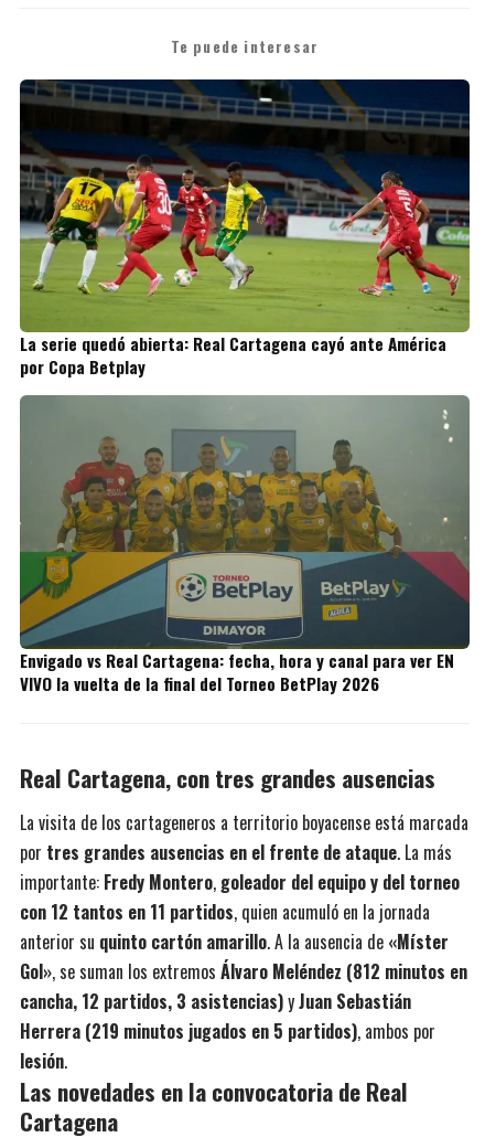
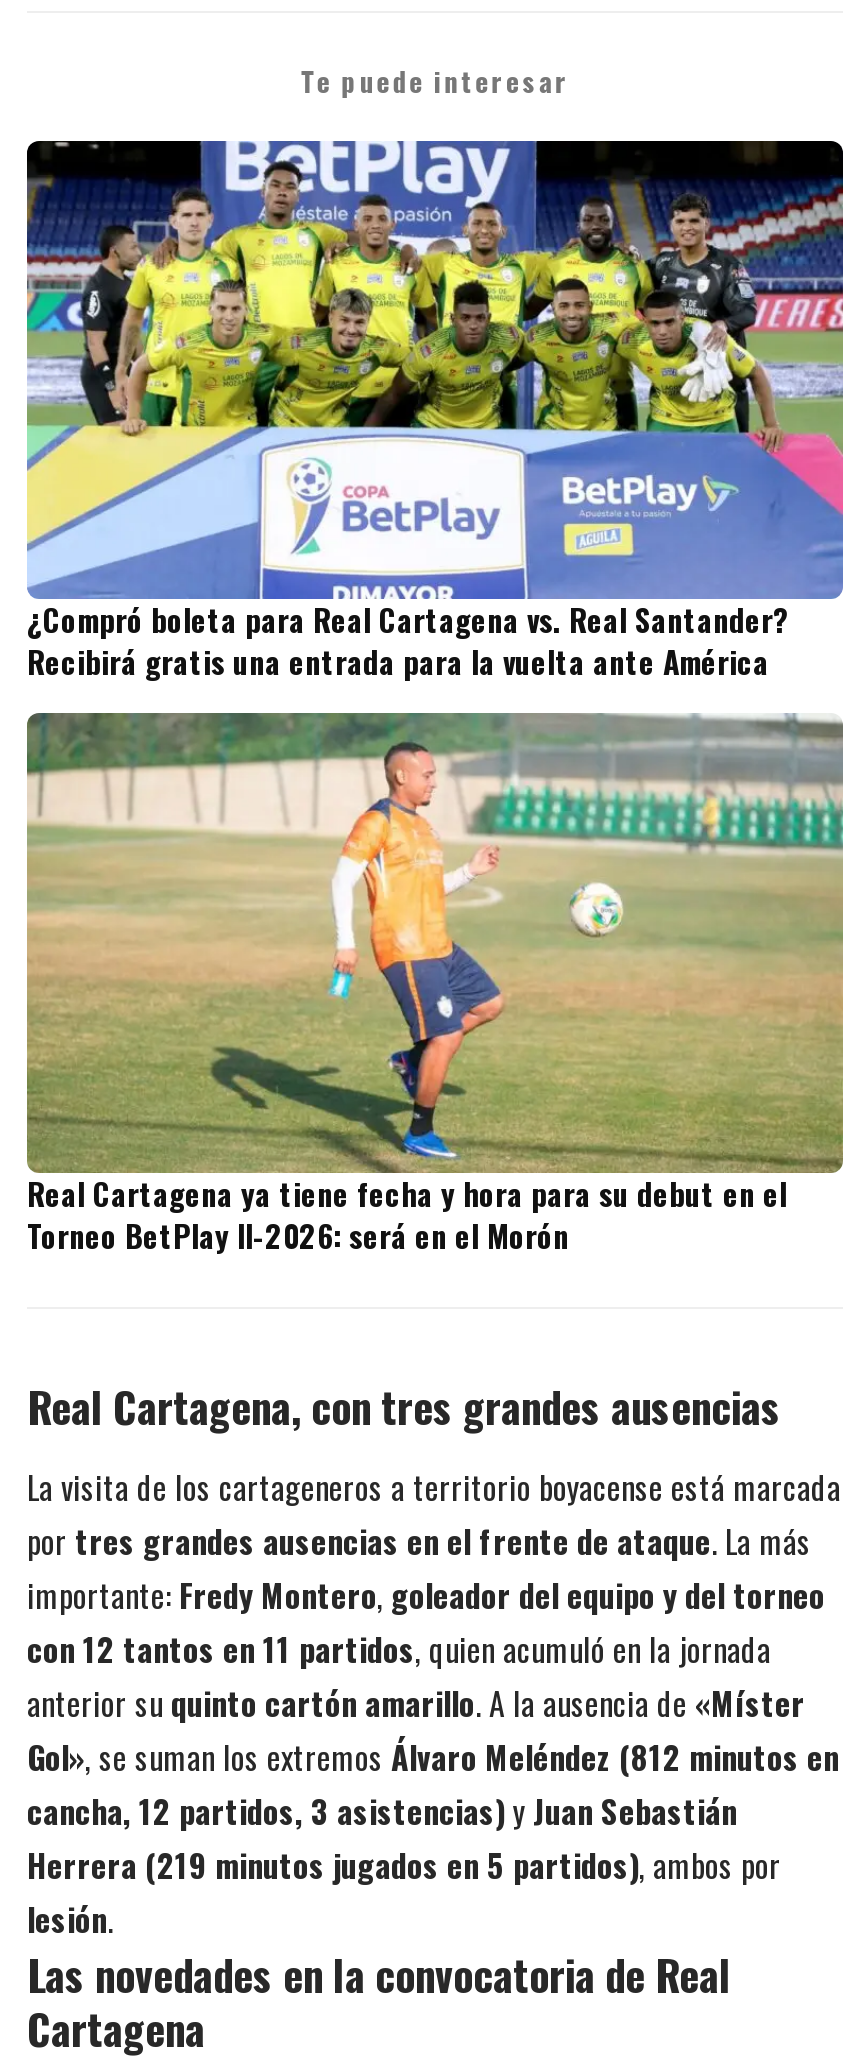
- [image]
- La serie quedó abierta: Real Cartagena cayó ante América
- por Copa Betplay
+ [image]
+ ¿Compró boleta para Real Cartagena vs. Real Santander?
+ Recibirá gratis una entrada para la vuelta ante América

- [image]
- Envigado vs Real Cartagena: fecha, hora y canal para ver EN
- VIVO la vuelta de la final del Torneo BetPlay 2026
+ [image]
+ Real Cartagena ya tiene fecha y hora para su debut en el
+ Torneo BetPlay II-2026: será en el Morón
